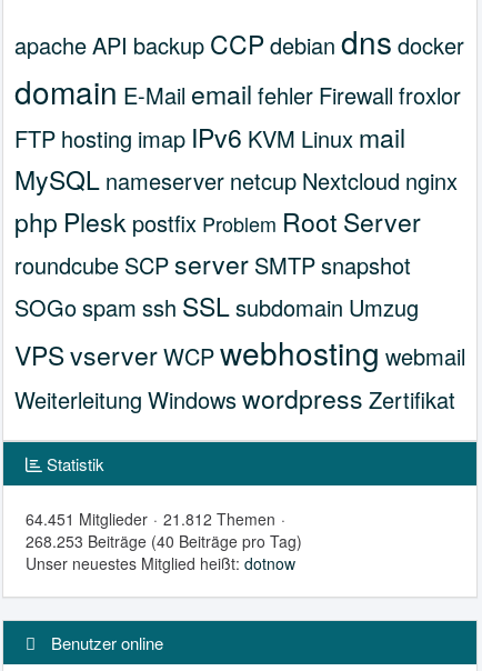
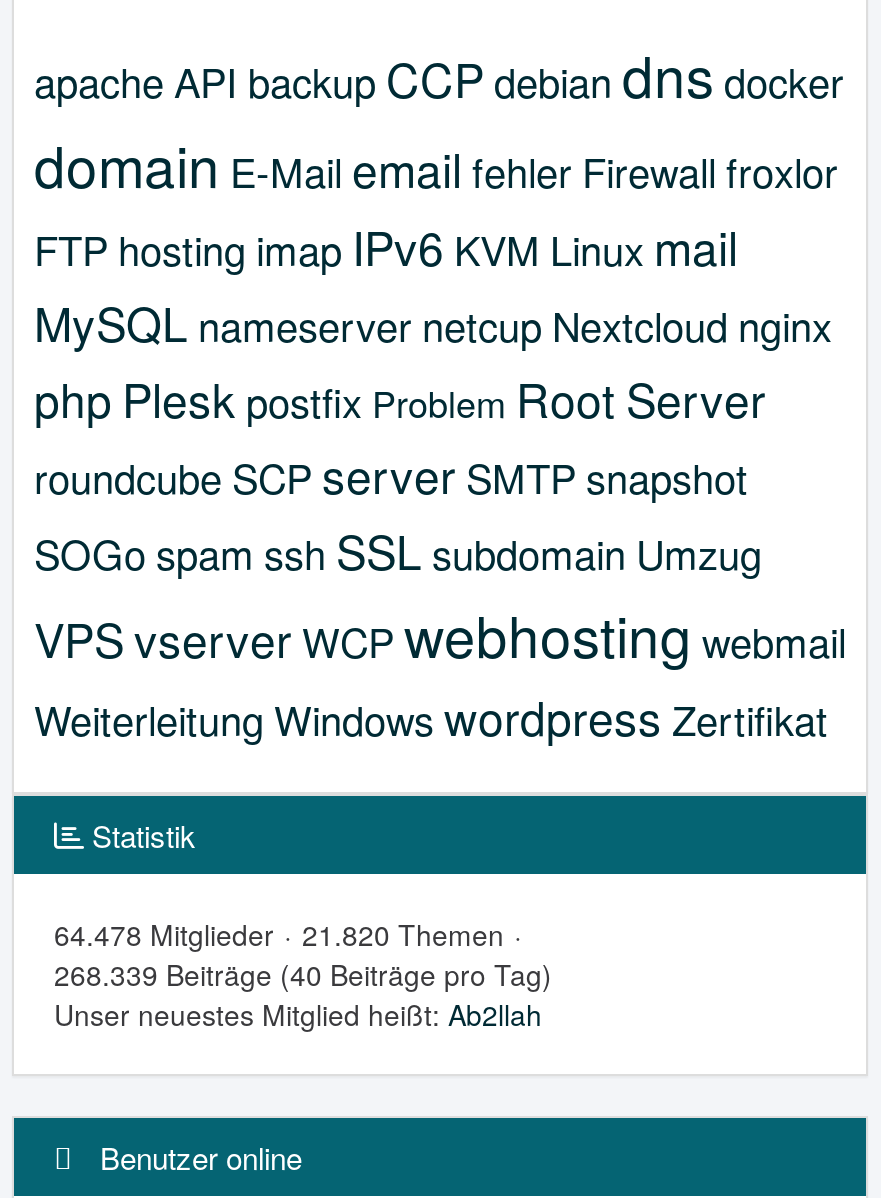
- 64.451 Mitglieder
+ 64.478 Mitglieder

- 21.812 Themen
+ 21.820 Themen

- 268.253 Beiträge (40 Beiträge pro Tag)
+ 268.339 Beiträge (40 Beiträge pro Tag)

- Unser neuestes Mitglied heißt: dotnow
+ Unser neuestes Mitglied heißt: Ab2llah
